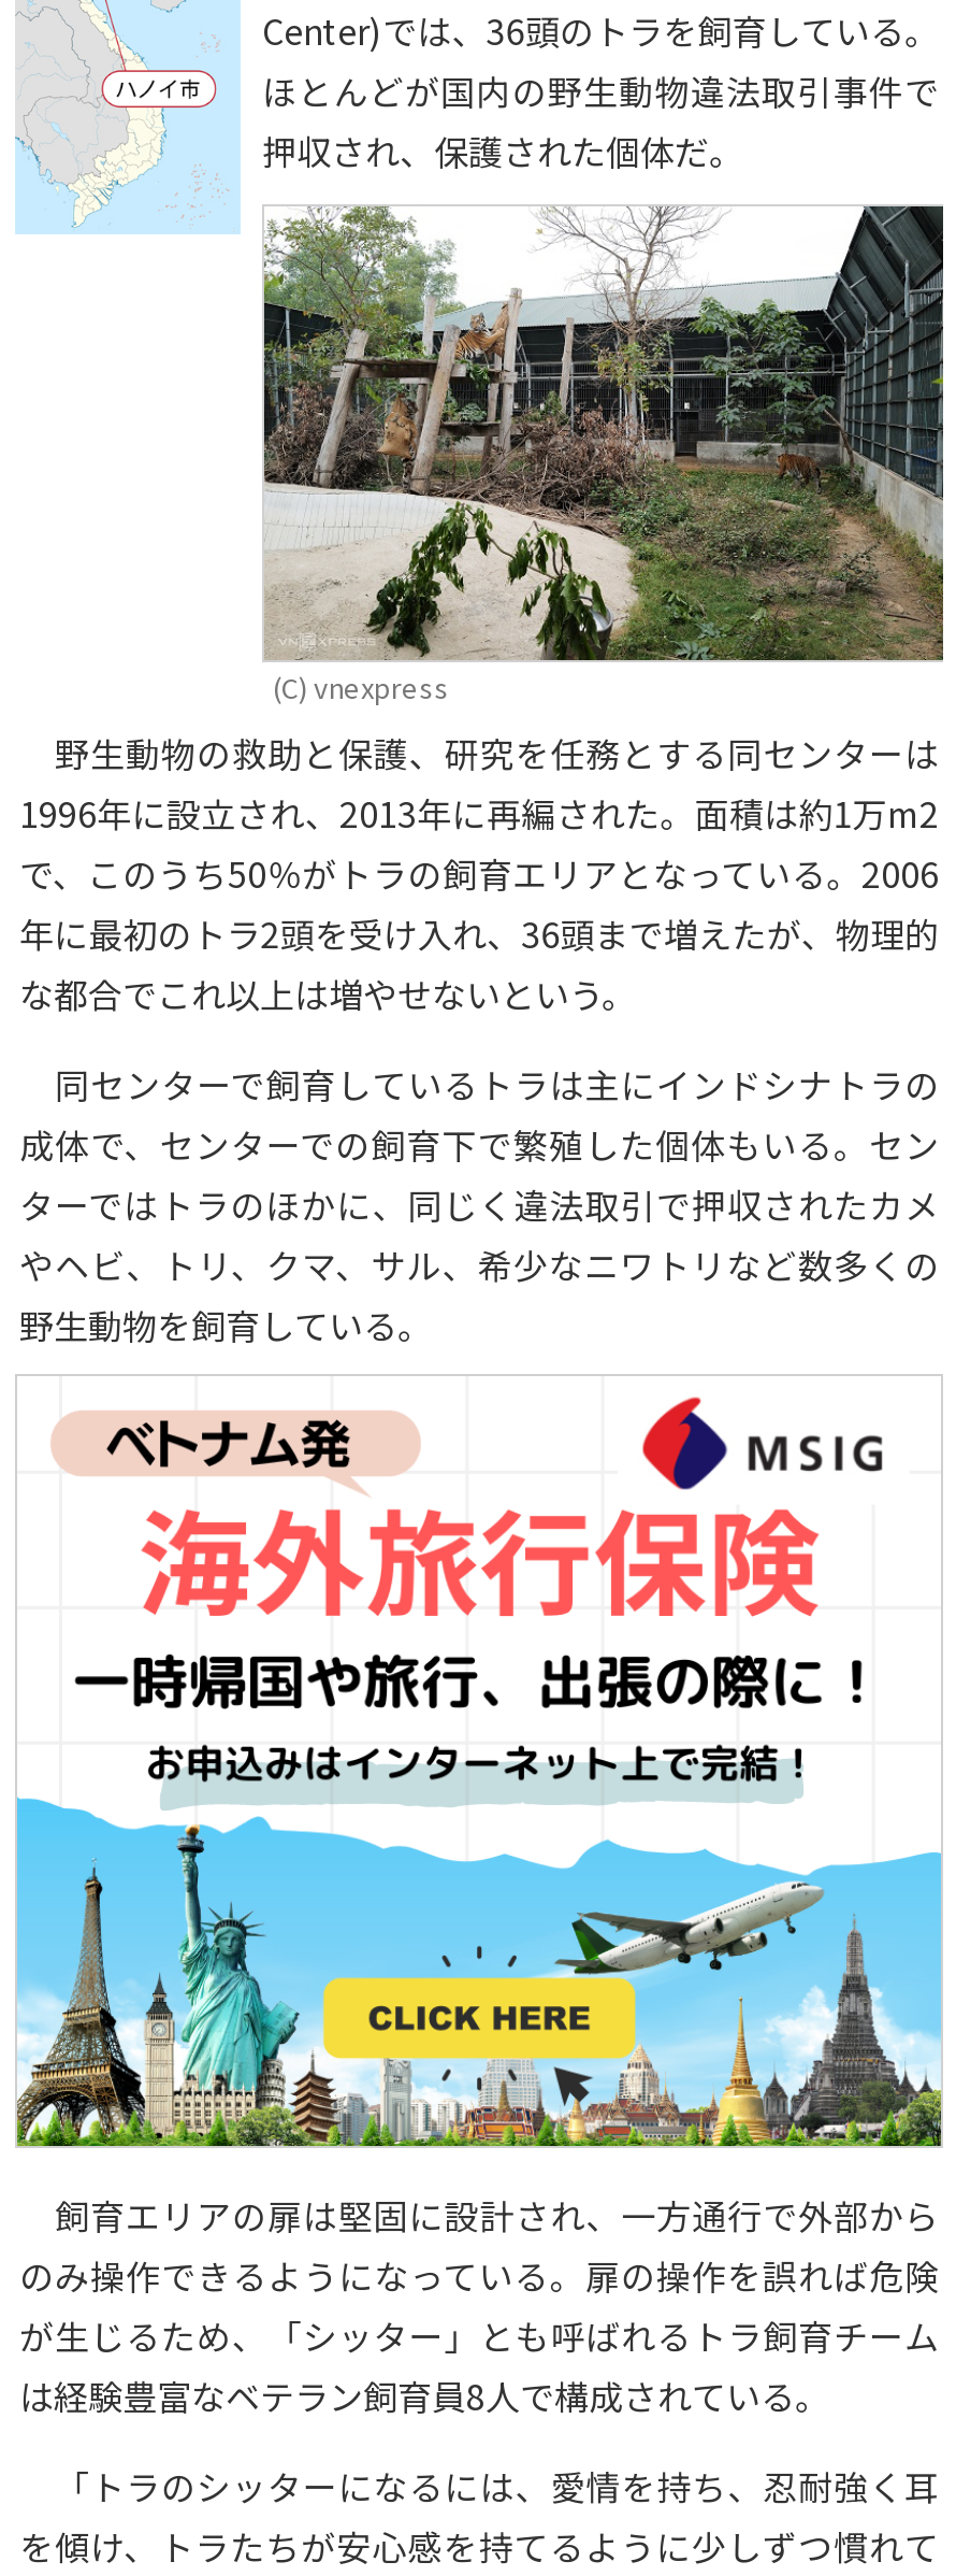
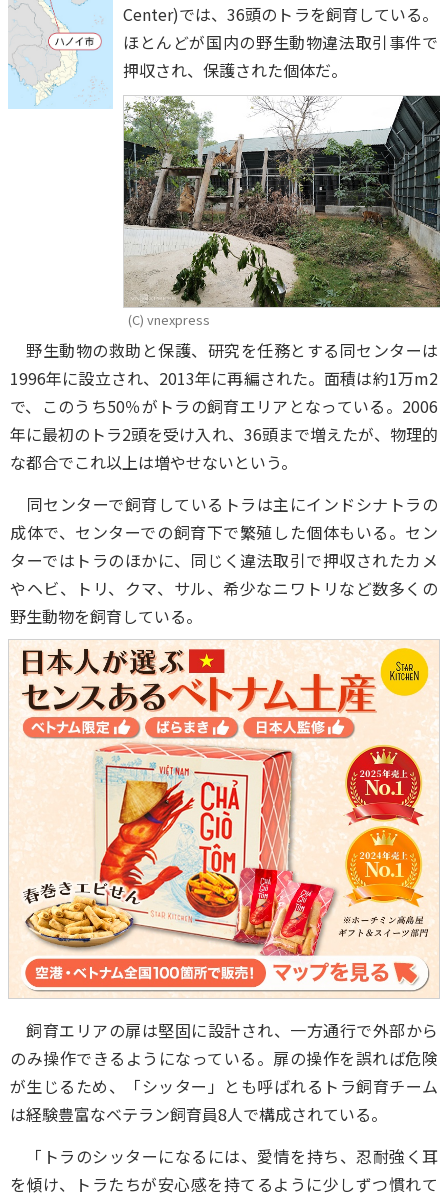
- [image]
+ [image]
